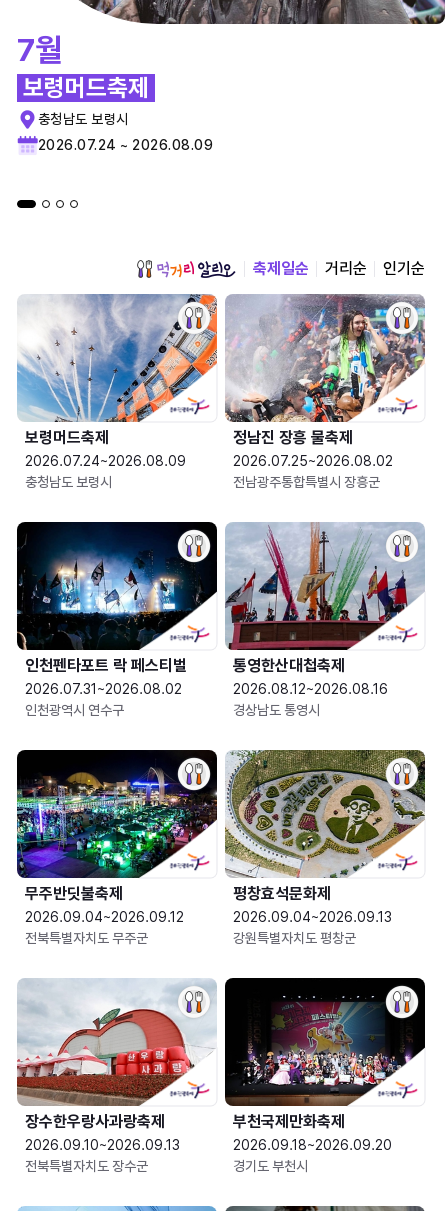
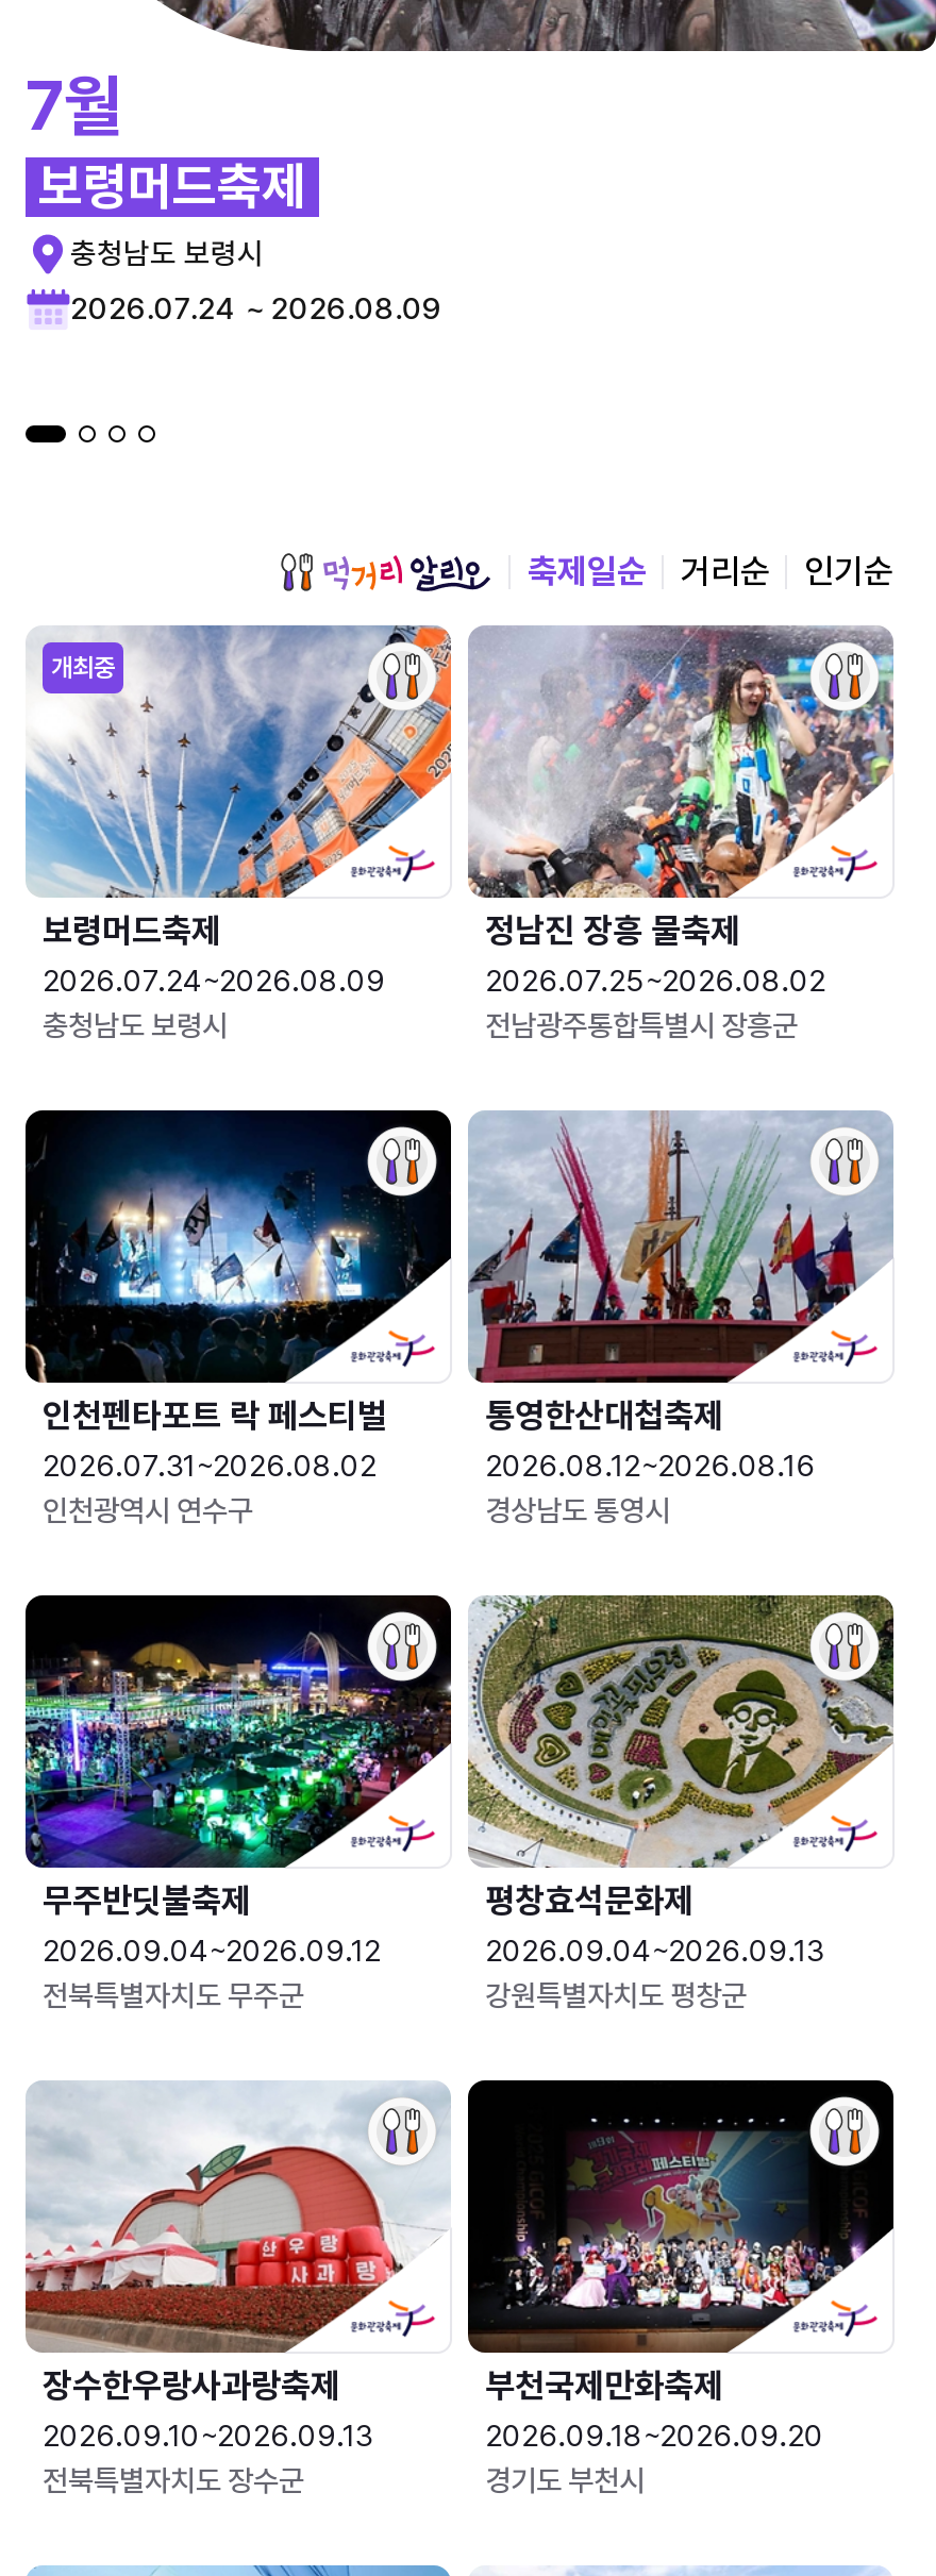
+ 개최중
